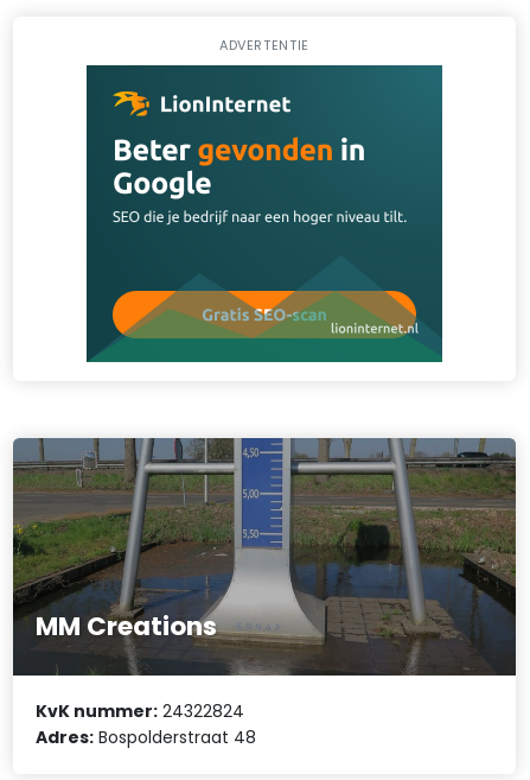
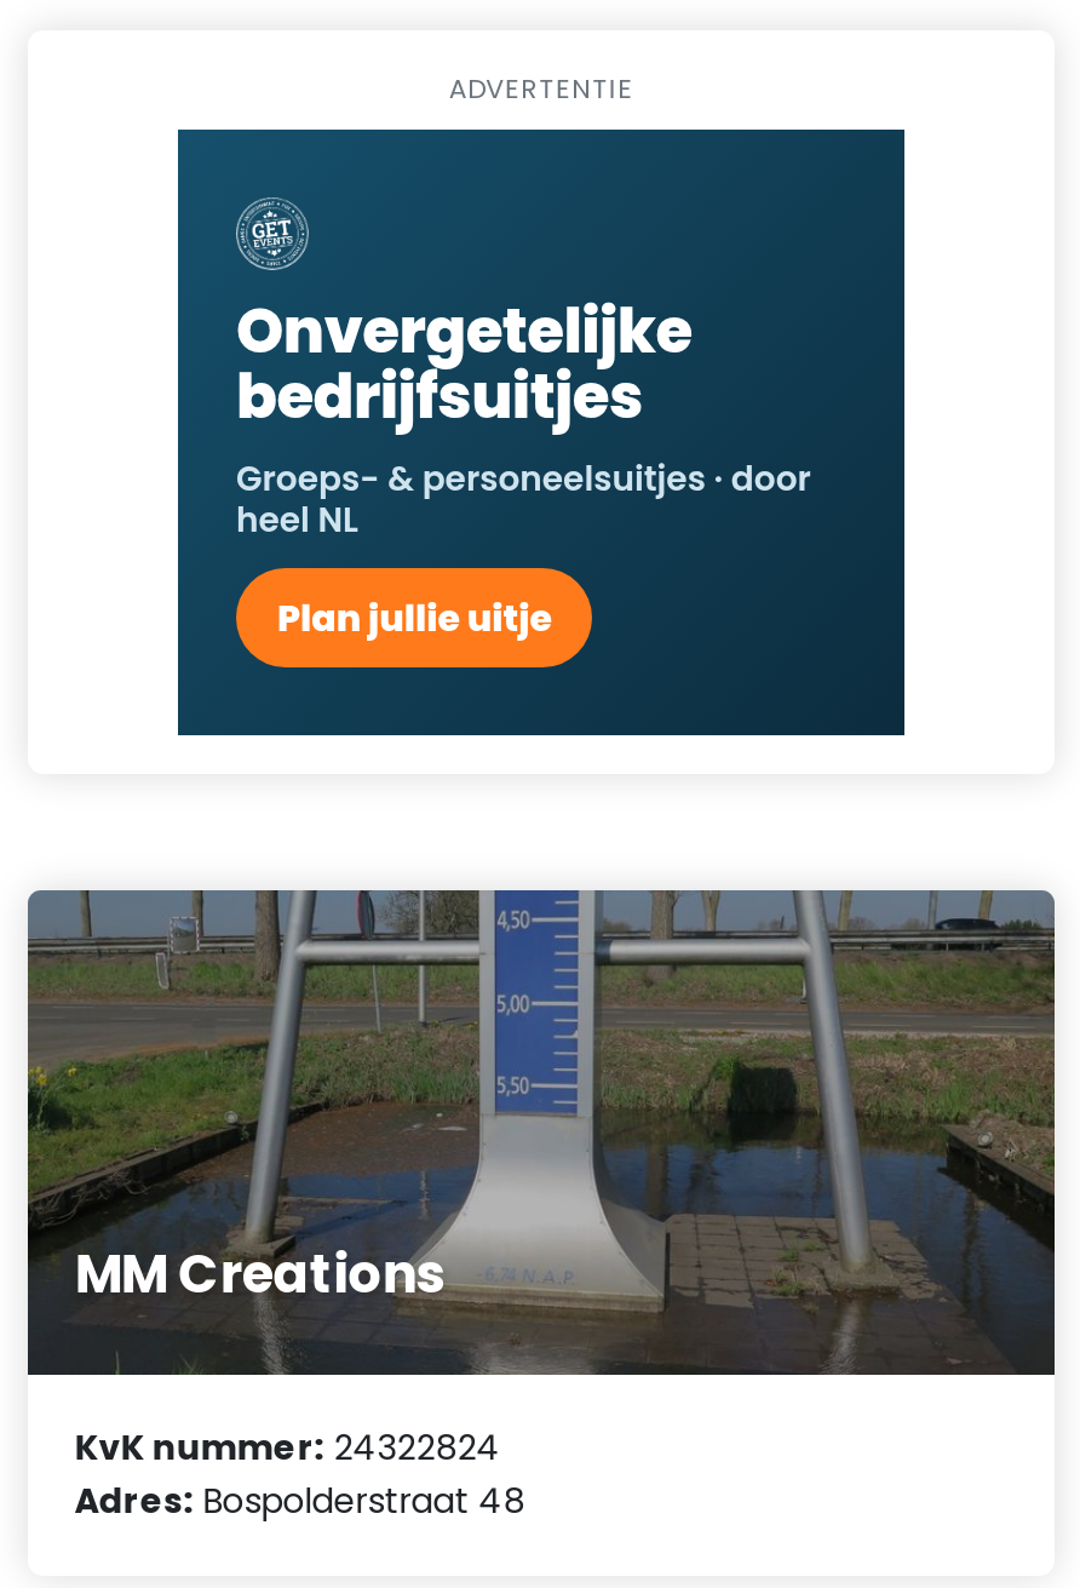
- [image]
+ [image]
